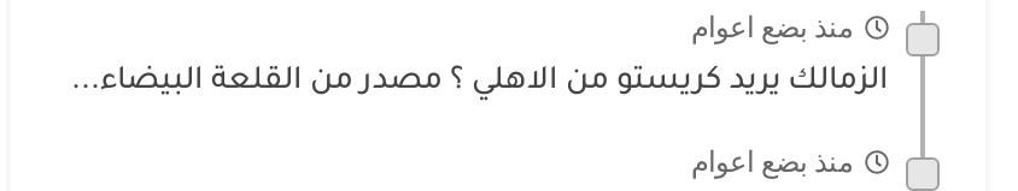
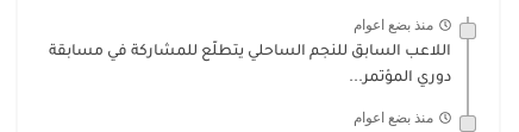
- الزمالك يريد كريستو من الاهلي ؟ مصدر من القلعة البيضاء...
+ اللاعب السابق للنجم الساحلي يتطلّع للمشاركة في مسابقة
+ دوري المؤتمر...
